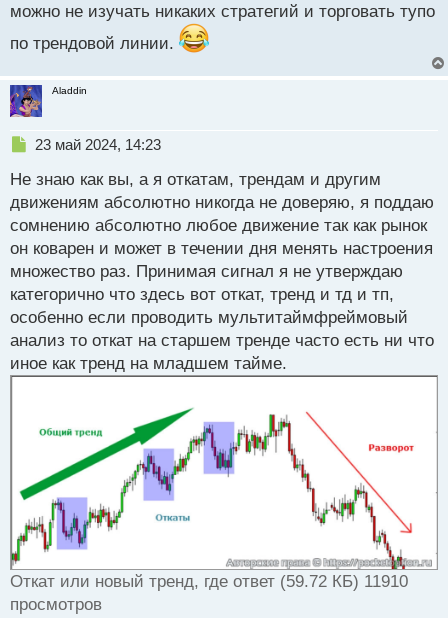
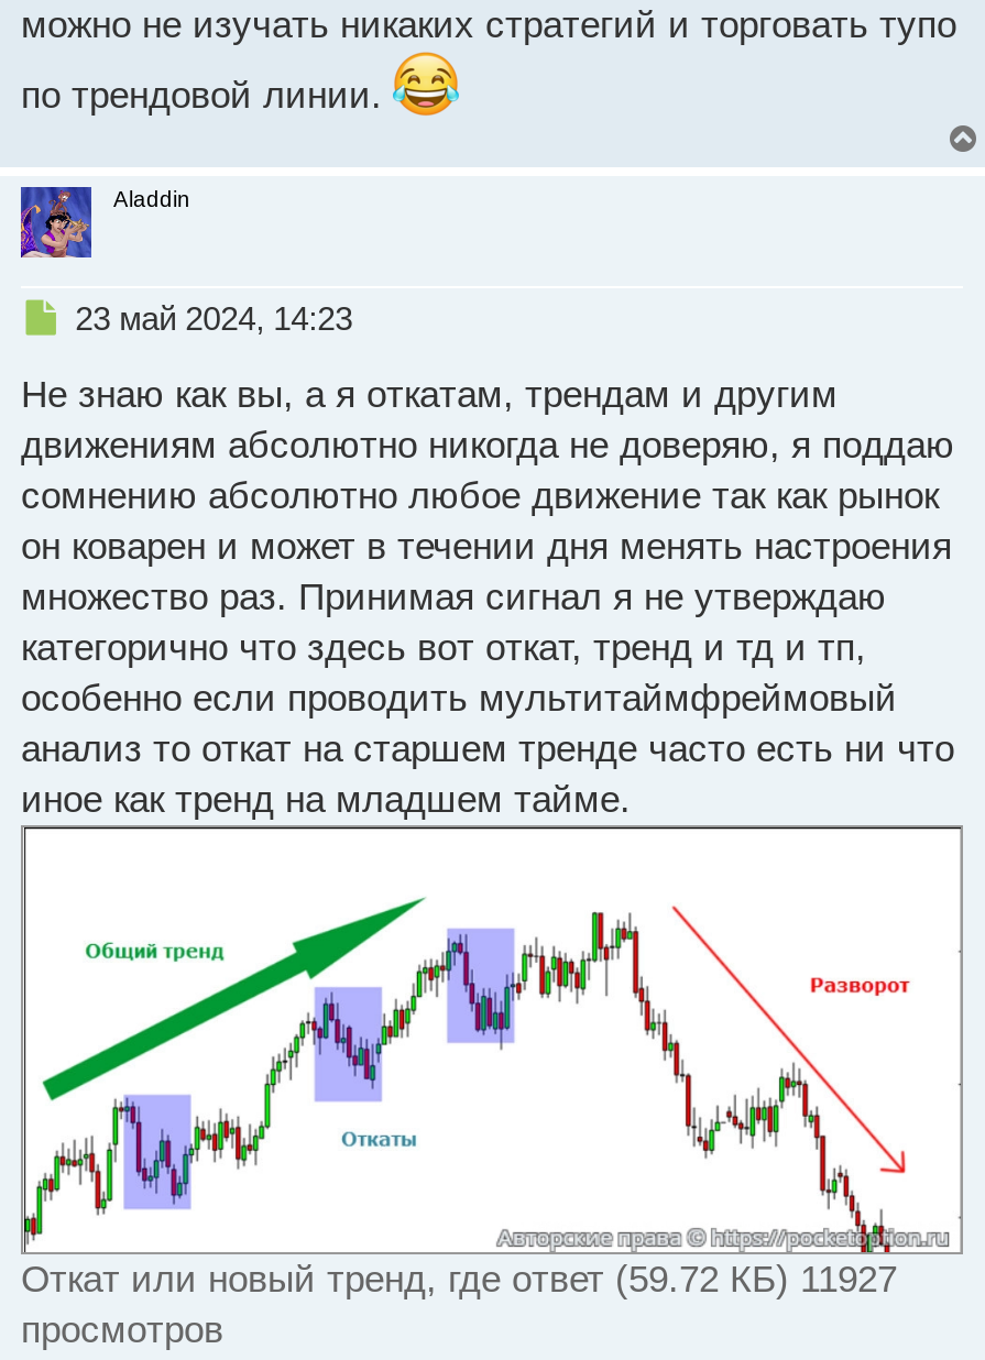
- Откат или новый тренд, где ответ (59.72 КБ) 11910
+ Откат или новый тренд, где ответ (59.72 КБ) 11927
